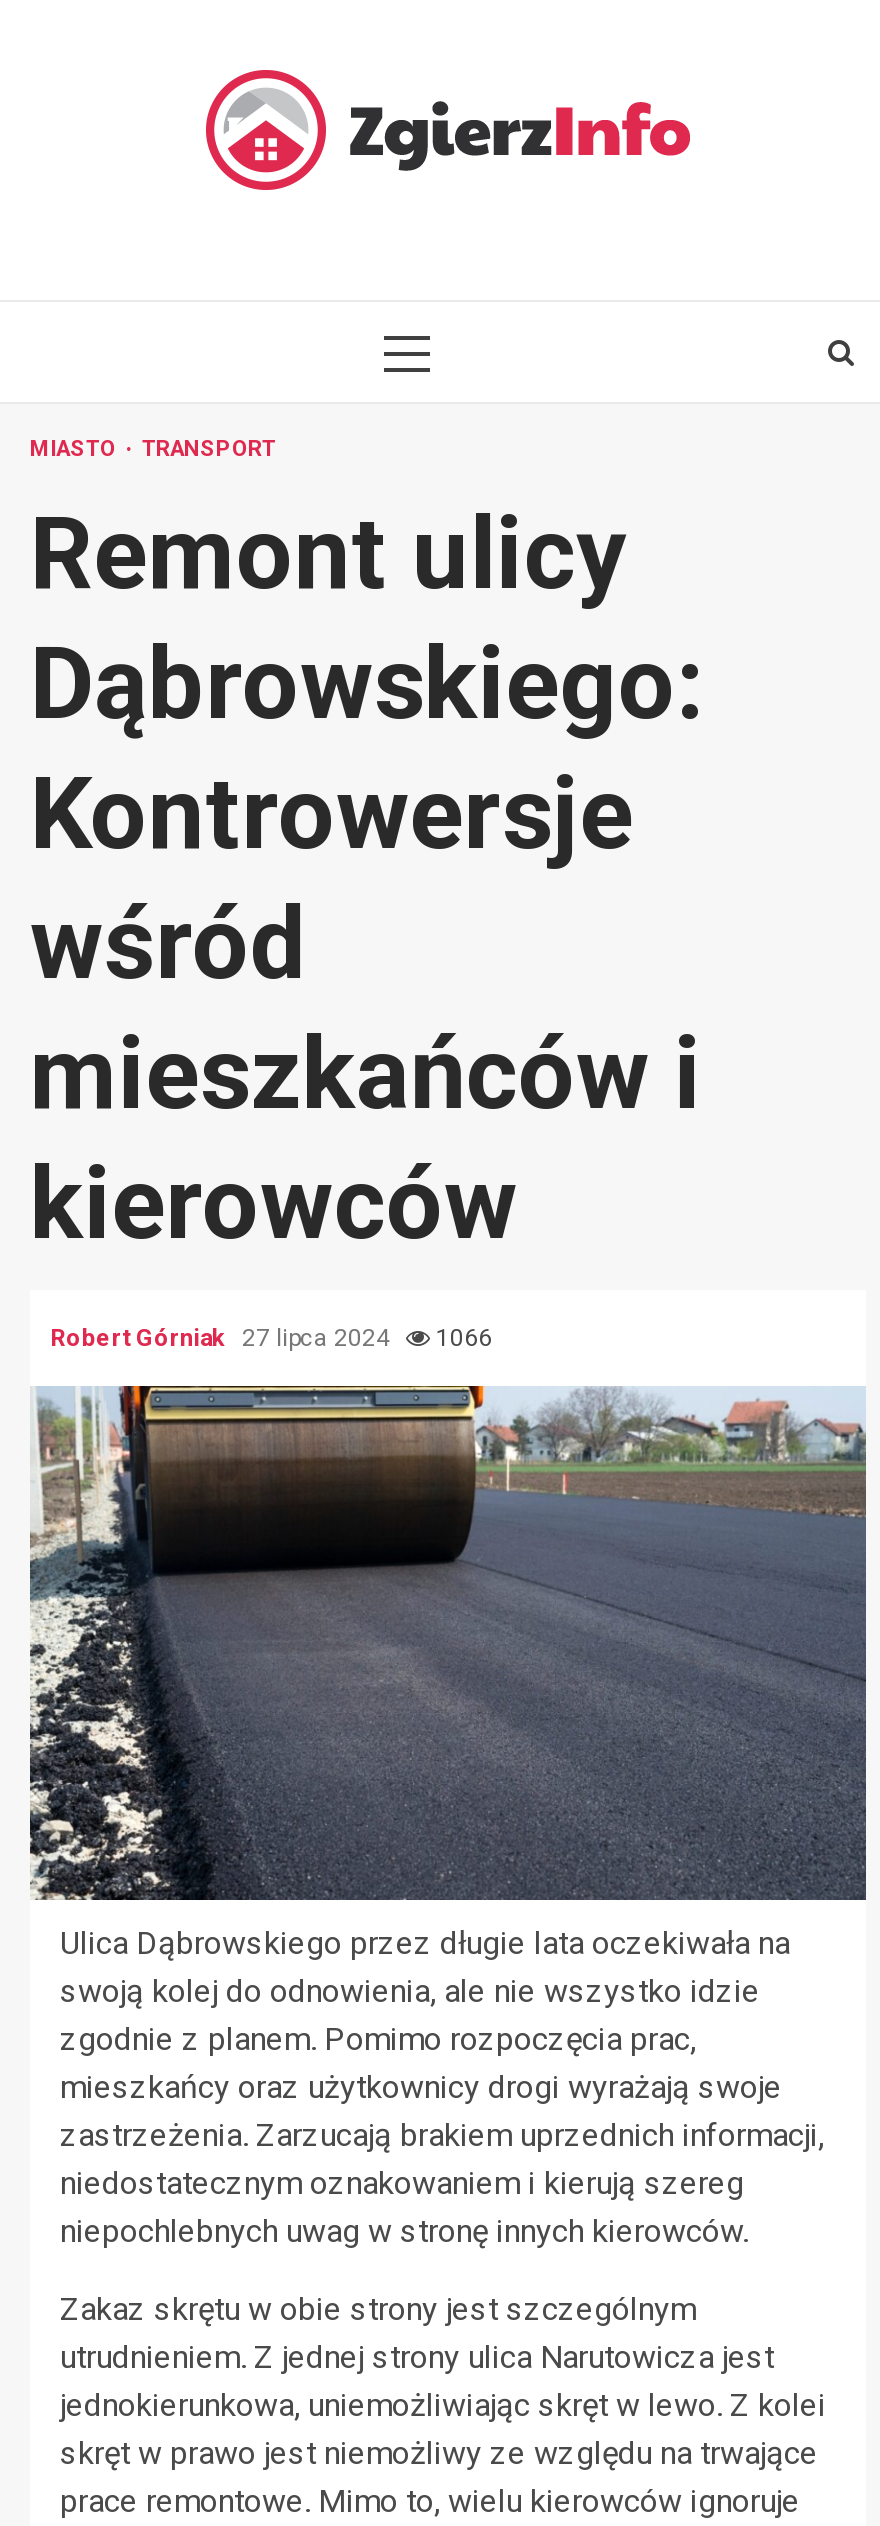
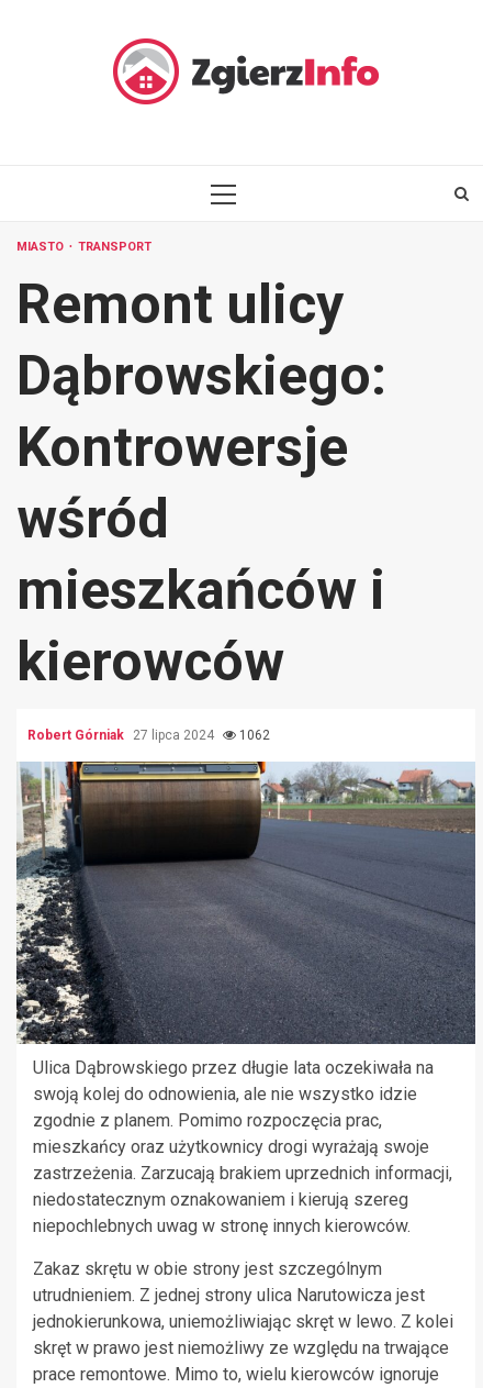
- Robert Górniak 27 lipca 2024 1066
+ Robert Górniak 27 lipca 2024 1062
